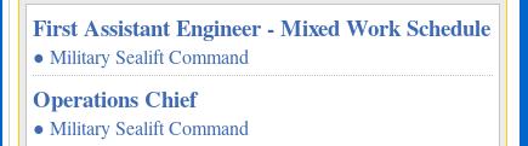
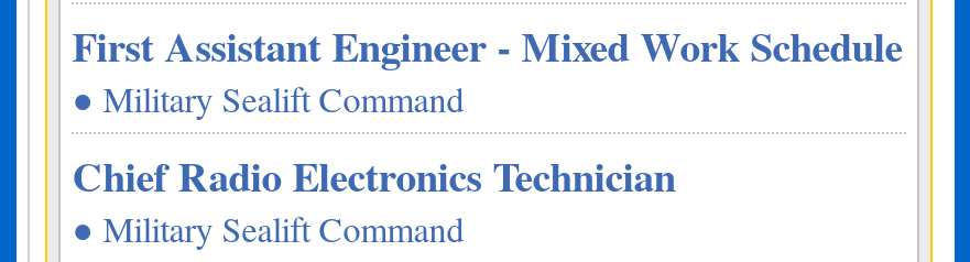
- Operations Chief
+ Chief Radio Electronics Technician
